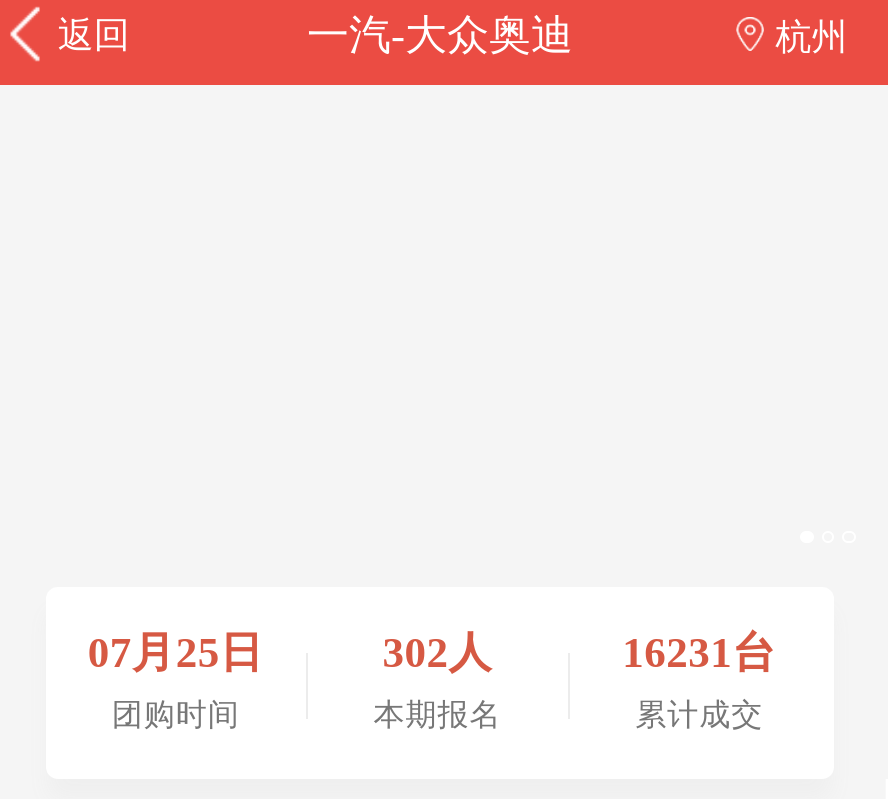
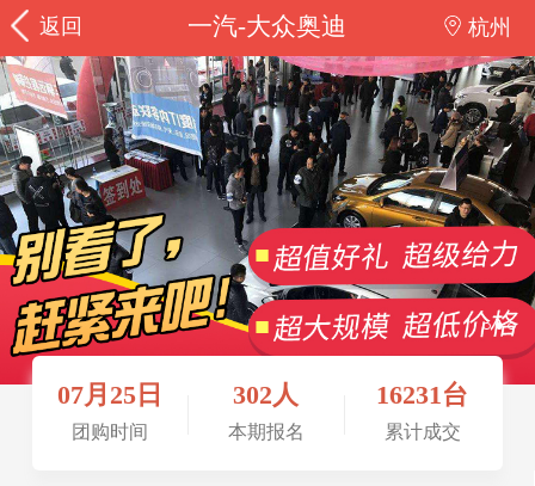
+ [image]
